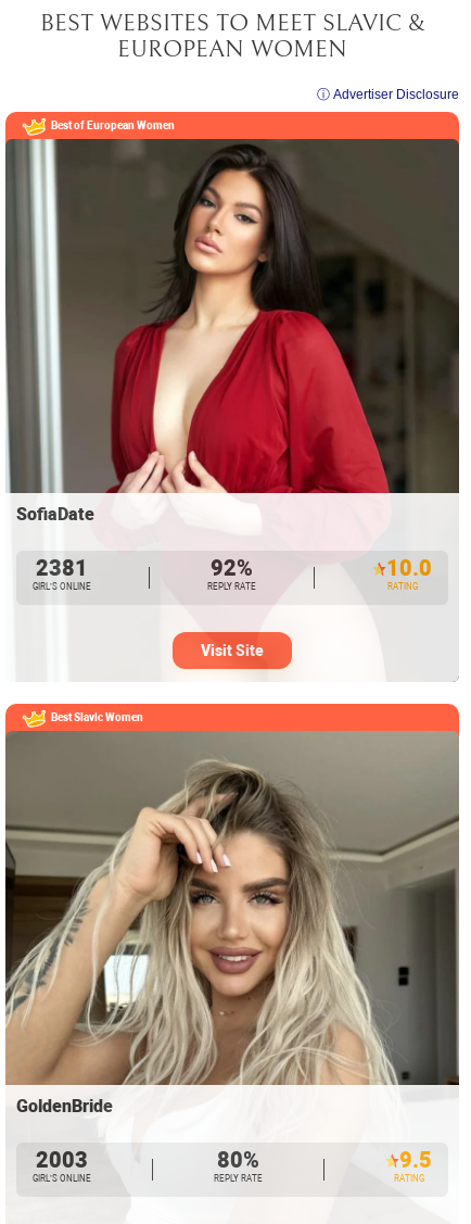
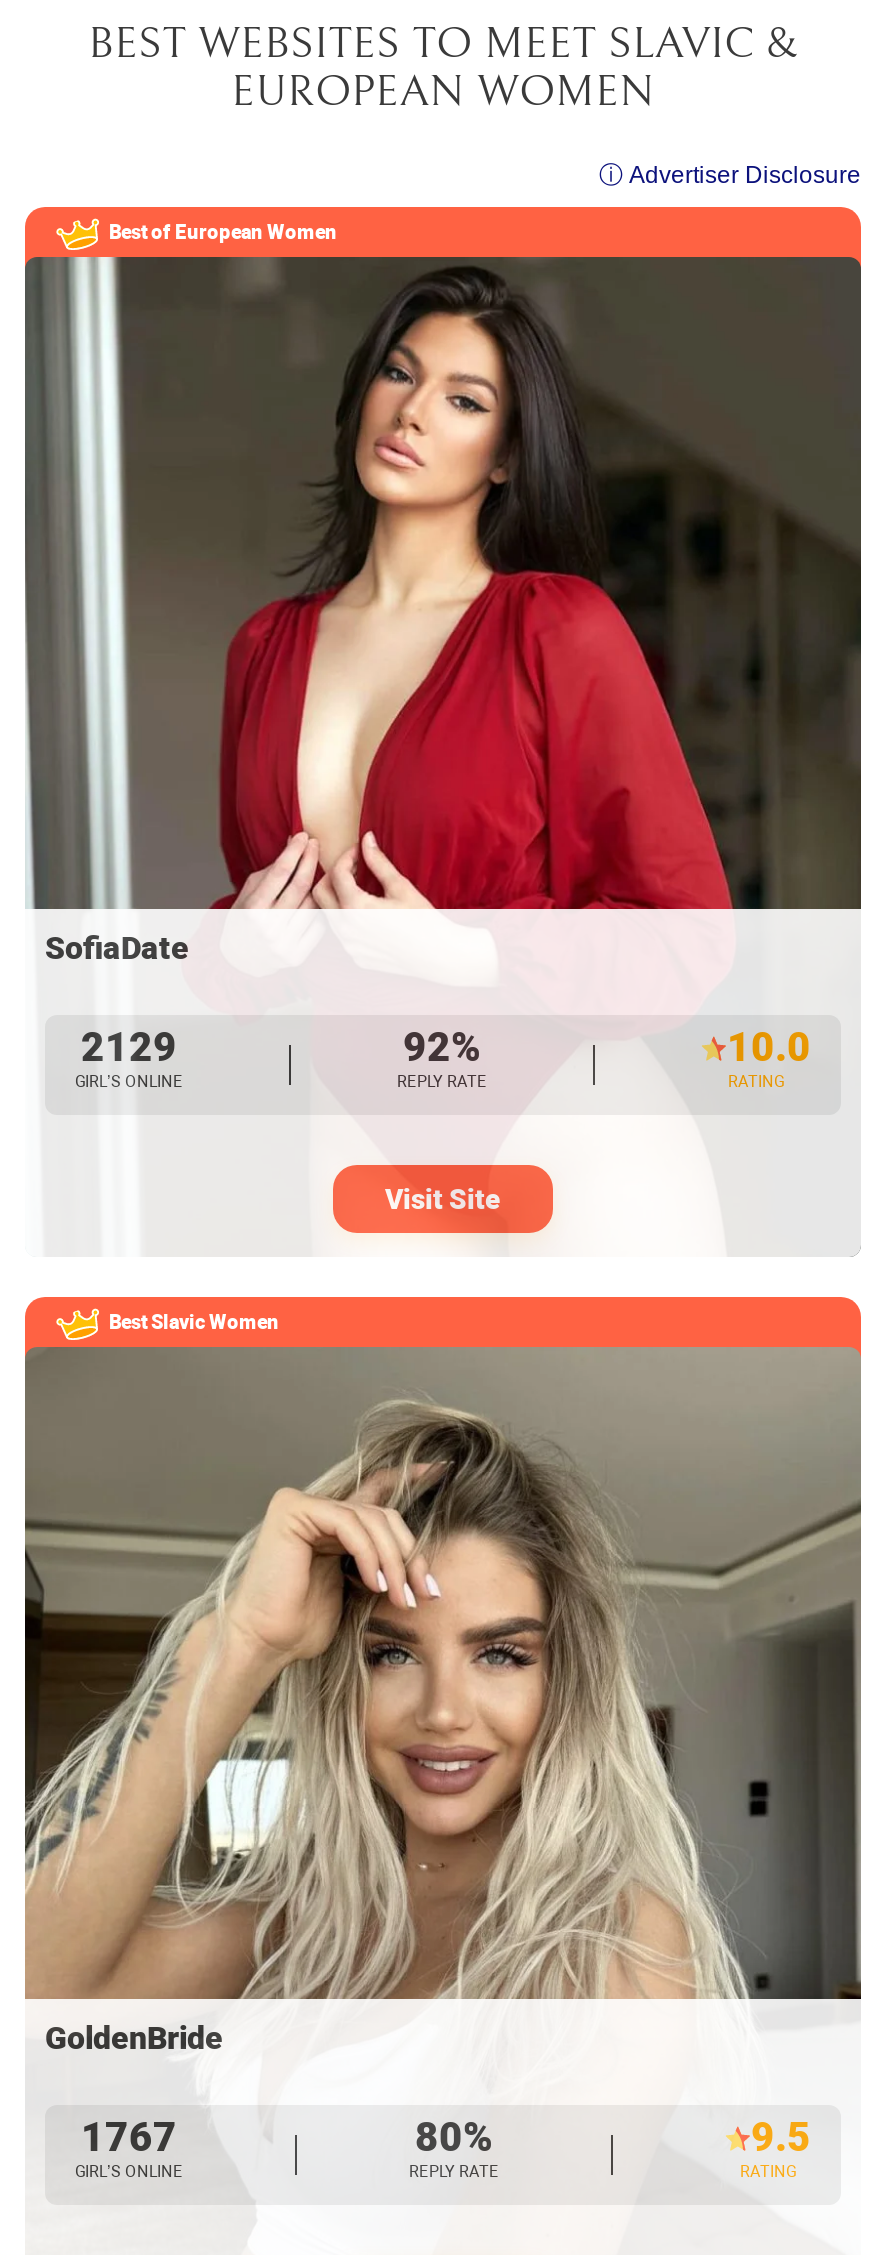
- 2381
+ 2129

- 2003
+ 1767
